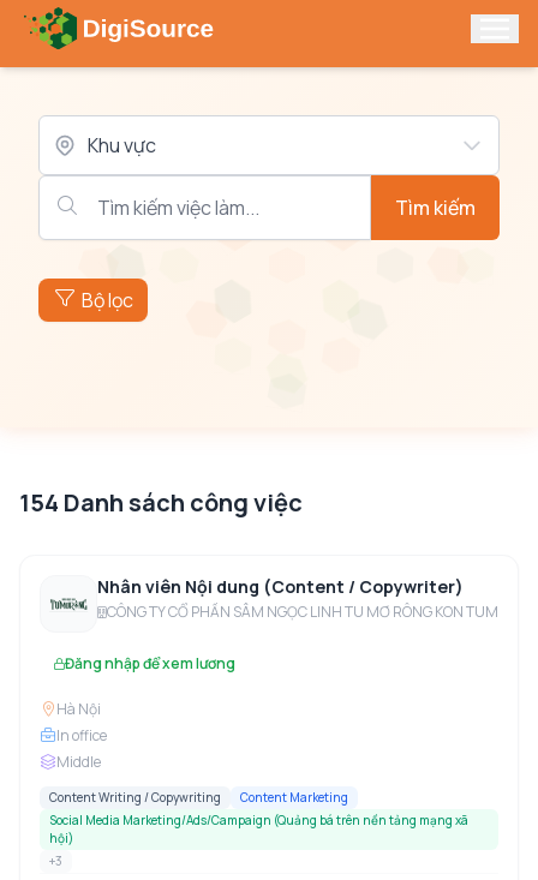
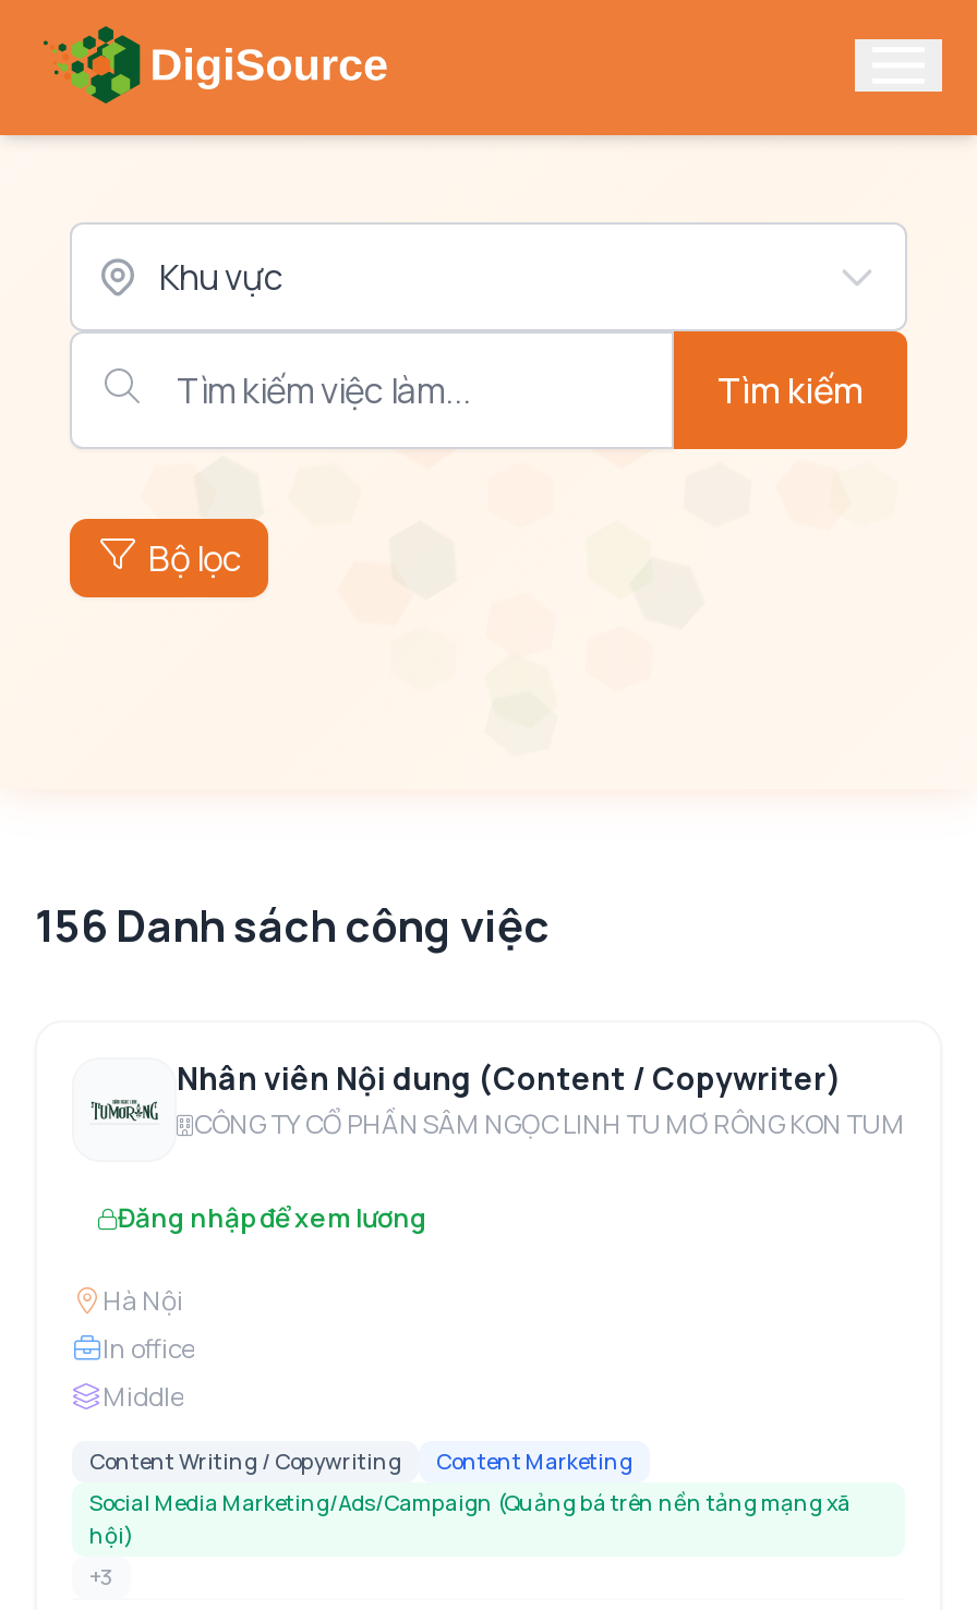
- 154 Danh sách công việc
+ 156 Danh sách công việc
